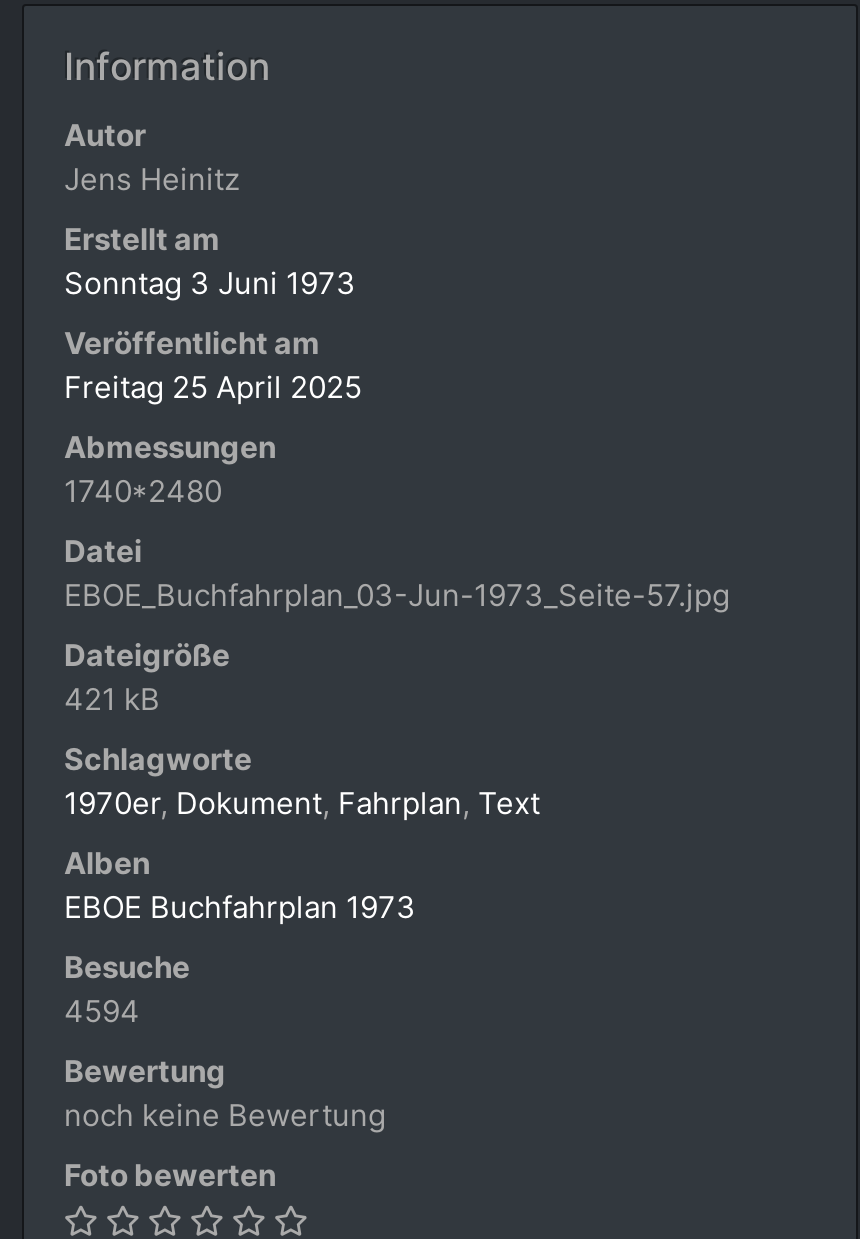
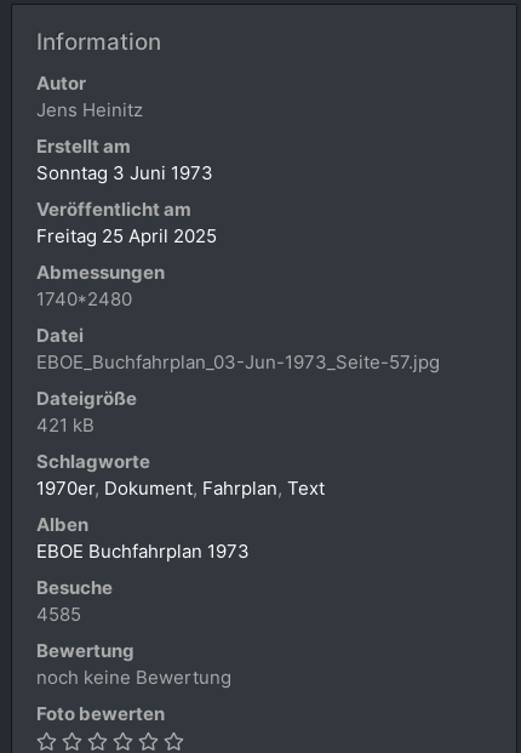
- 4594
+ 4585
